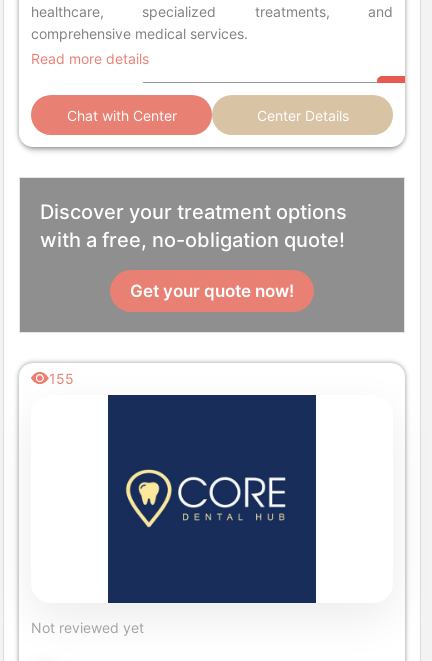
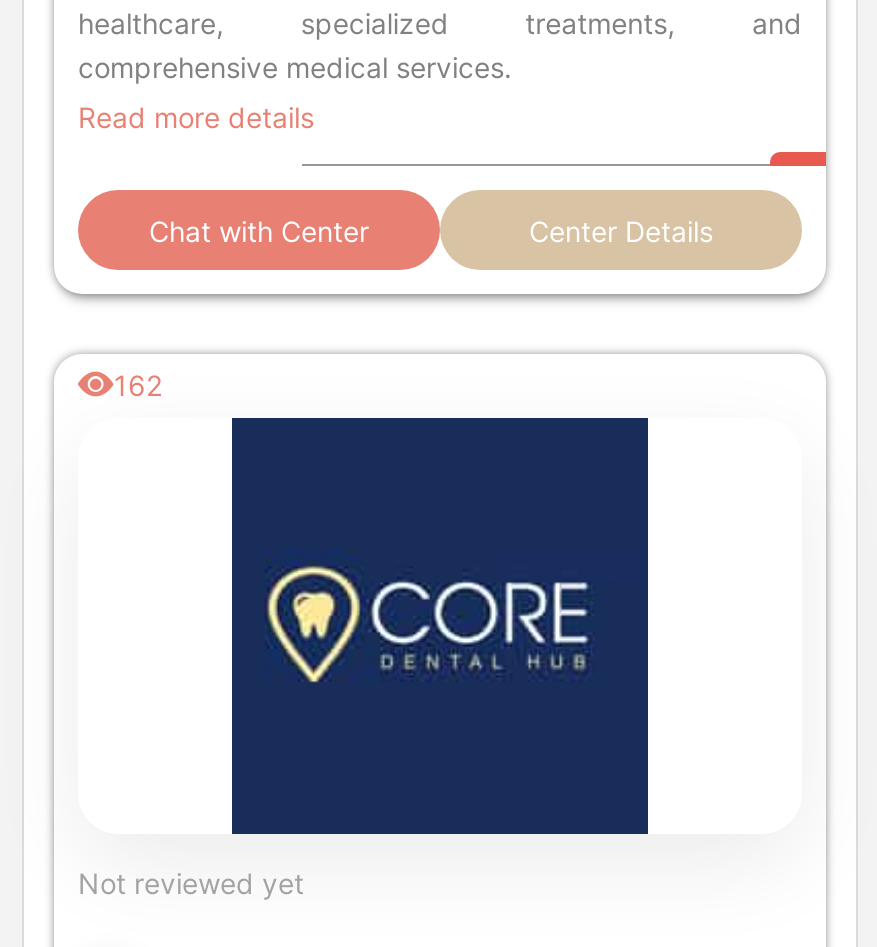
- [image]
- Discover your treatment options
- with a free, no-obligation quote!
- Get your quote now!

- 155
+ 162
